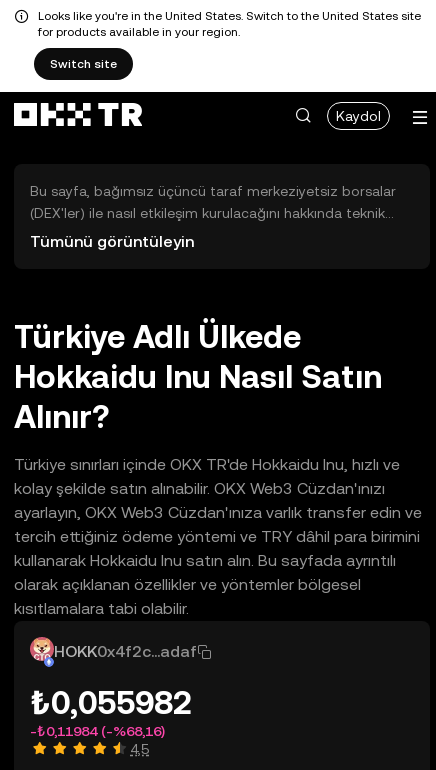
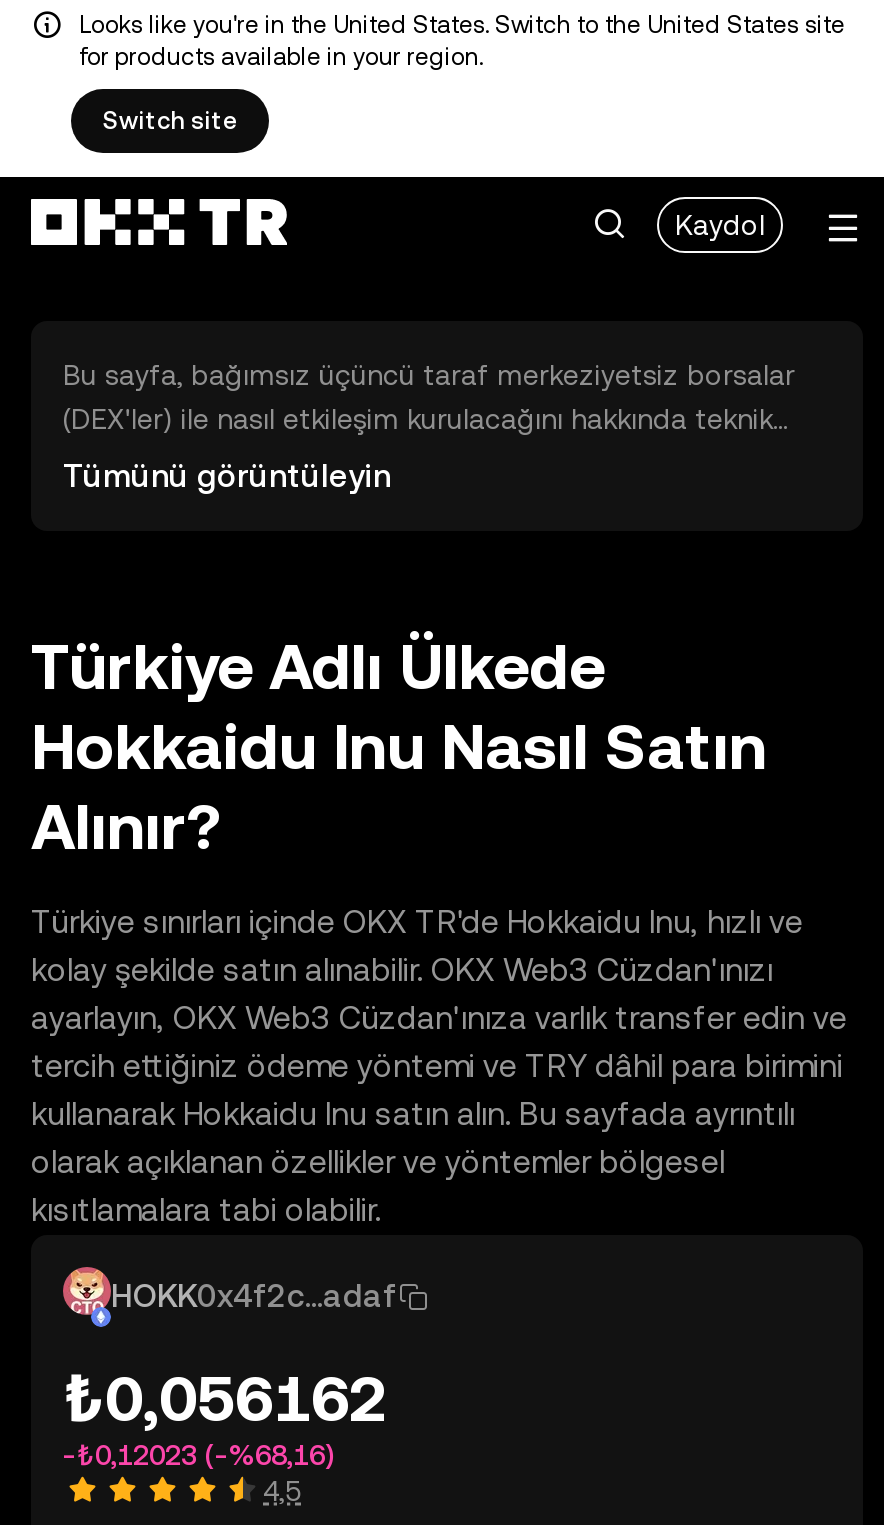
- ₺0,055982
+ ₺0,056162

- -₺0,11984 (-%68,16)
+ -₺0,12023 (-%68,16)
